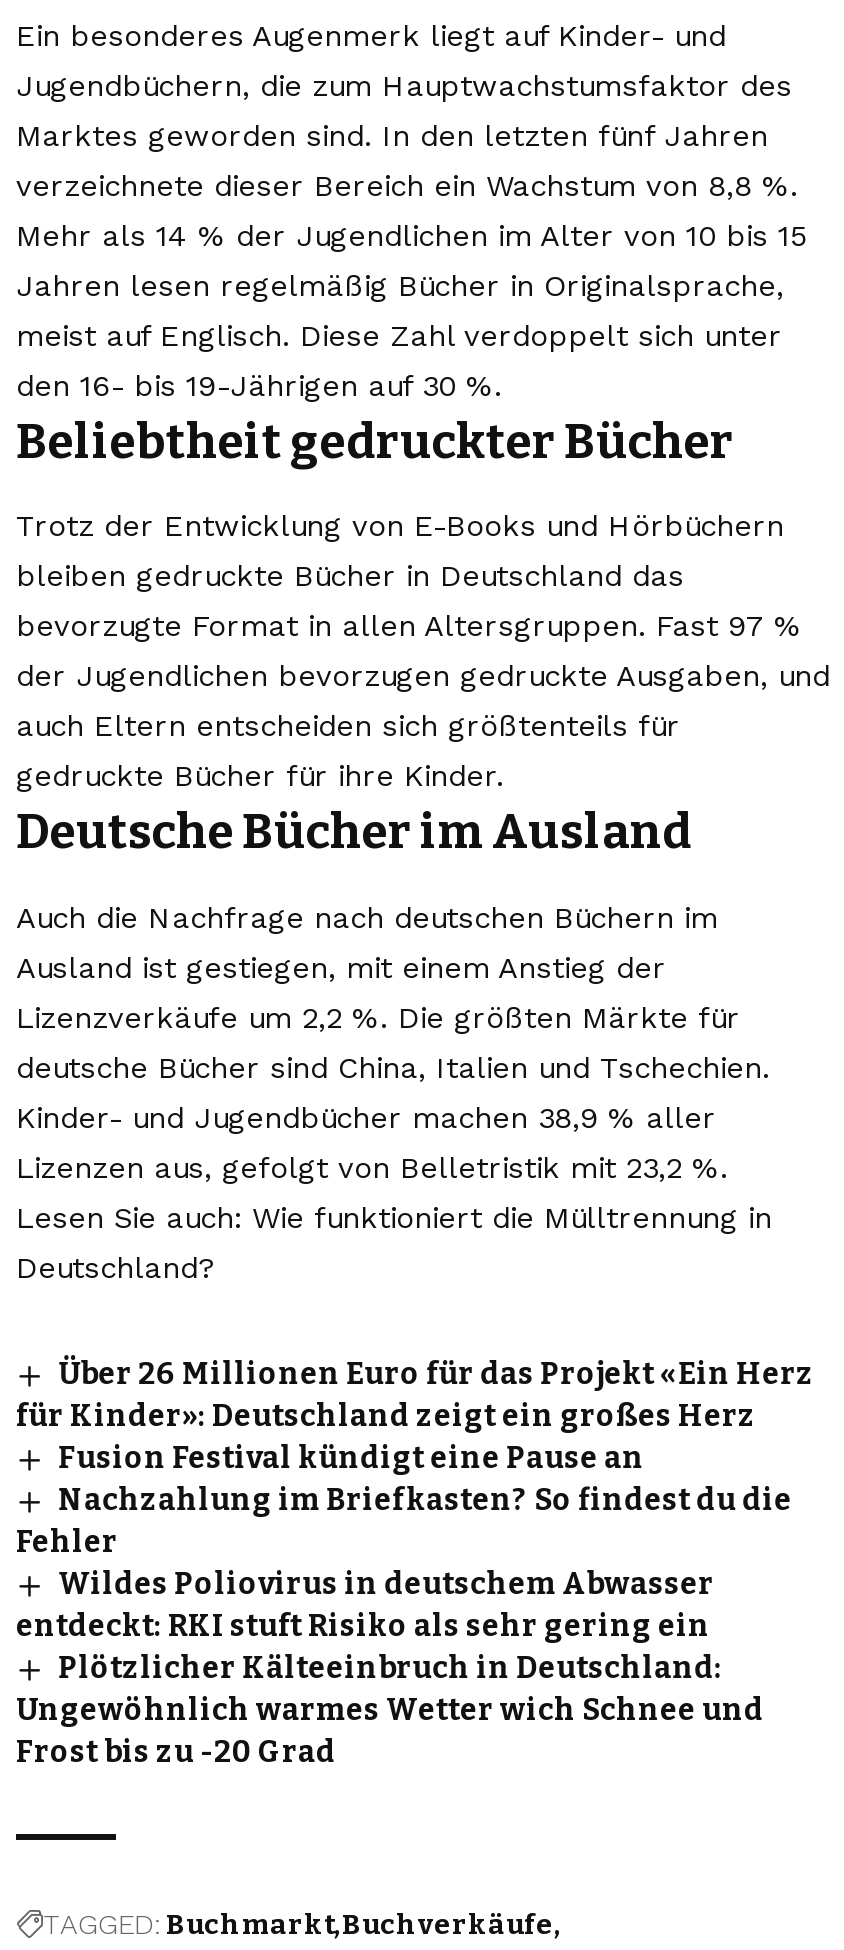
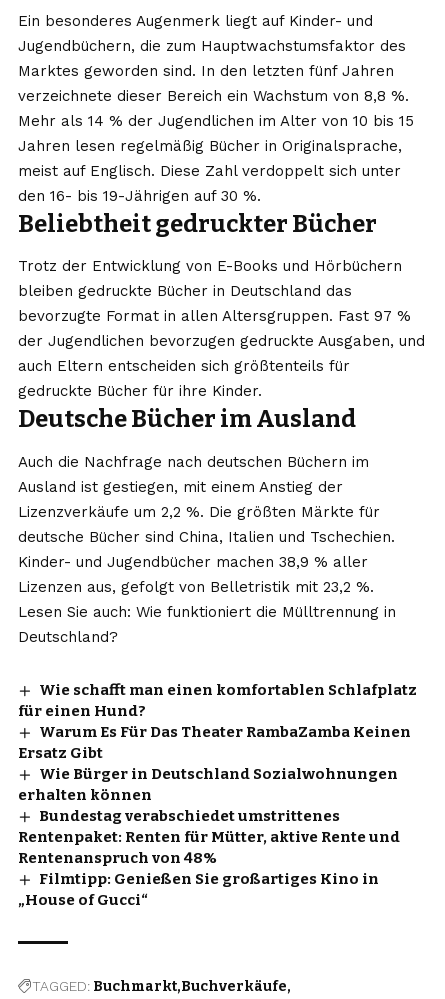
- Über 26 Millionen Euro für das Projekt «Ein Herz
- für Kinder»: Deutschland zeigt ein großes Herz
- Fusion Festival kündigt eine Pause an
- Nachzahlung im Briefkasten? So findest du die
- Fehler
- Wildes Poliovirus in deutschem Abwasser
- entdeckt: RKI stuft Risiko als sehr gering ein
- Plötzlicher Kälteeinbruch in Deutschland:
- Ungewöhnlich warmes Wetter wich Schnee und
- Frost bis zu -20 Grad
+ Wie schafft man einen komfortablen Schlafplatz
+ für einen Hund?
+ Warum Es Für Das Theater RambaZamba Keinen
+ Ersatz Gibt
+ Wie Bürger in Deutschland Sozialwohnungen
+ erhalten können
+ Bundestag verabschiedet umstrittenes
+ Rentenpaket: Renten für Mütter, aktive Rente und
+ Rentenanspruch von 48%
+ Filmtipp: Genießen Sie großartiges Kino in
+ „House of Gucci“
